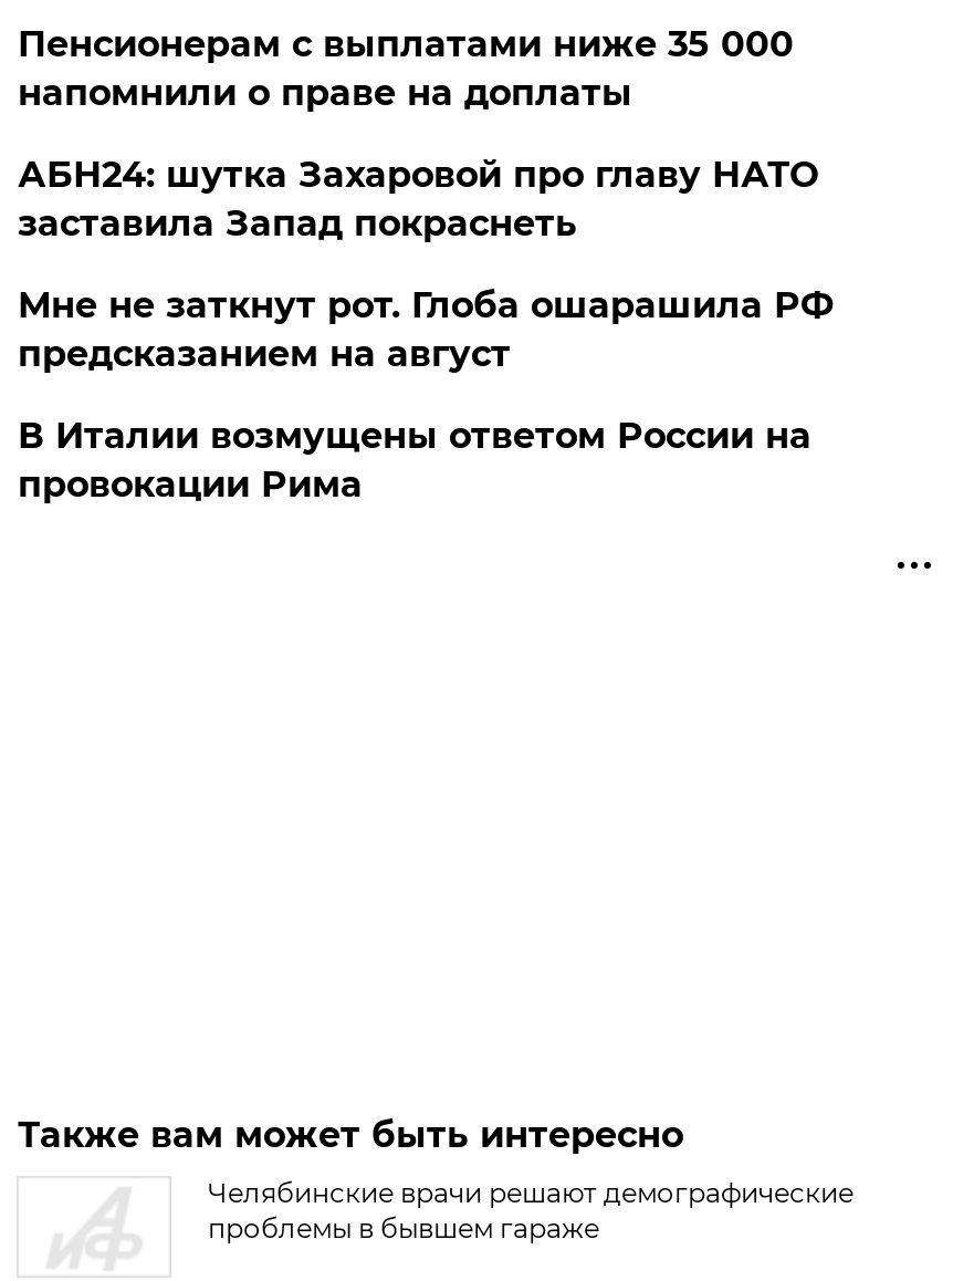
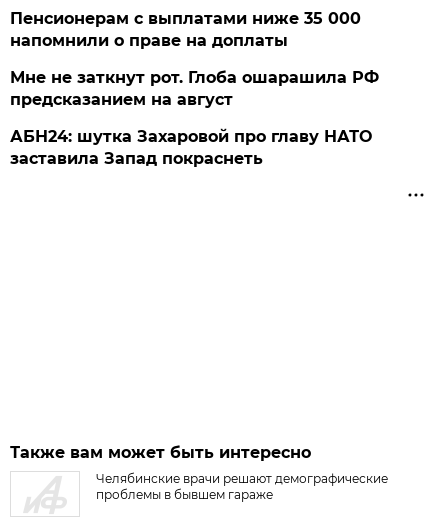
moved down: АБН24: шутка Захаровой про главу НАТО | заставила Запад покраснеть

- В Италии возмущены ответом России на
- провокации Рима
